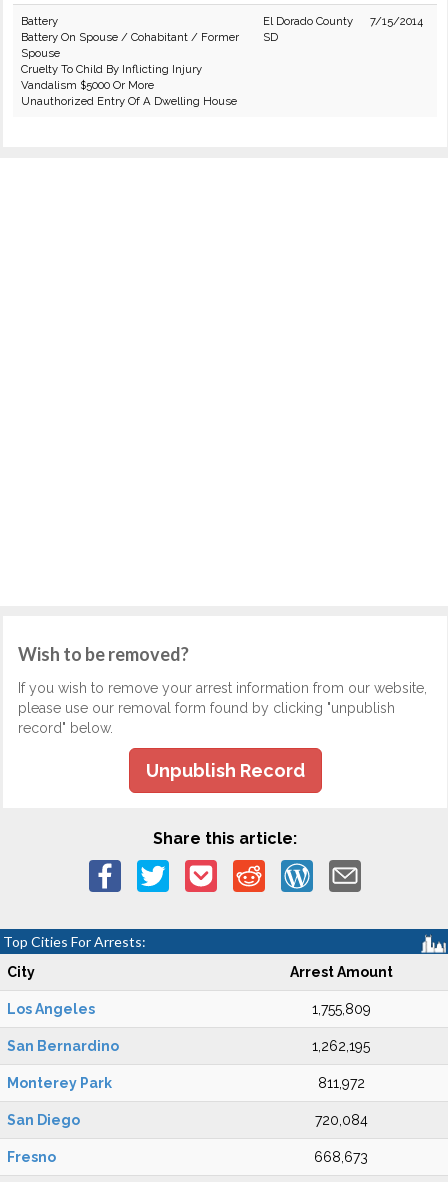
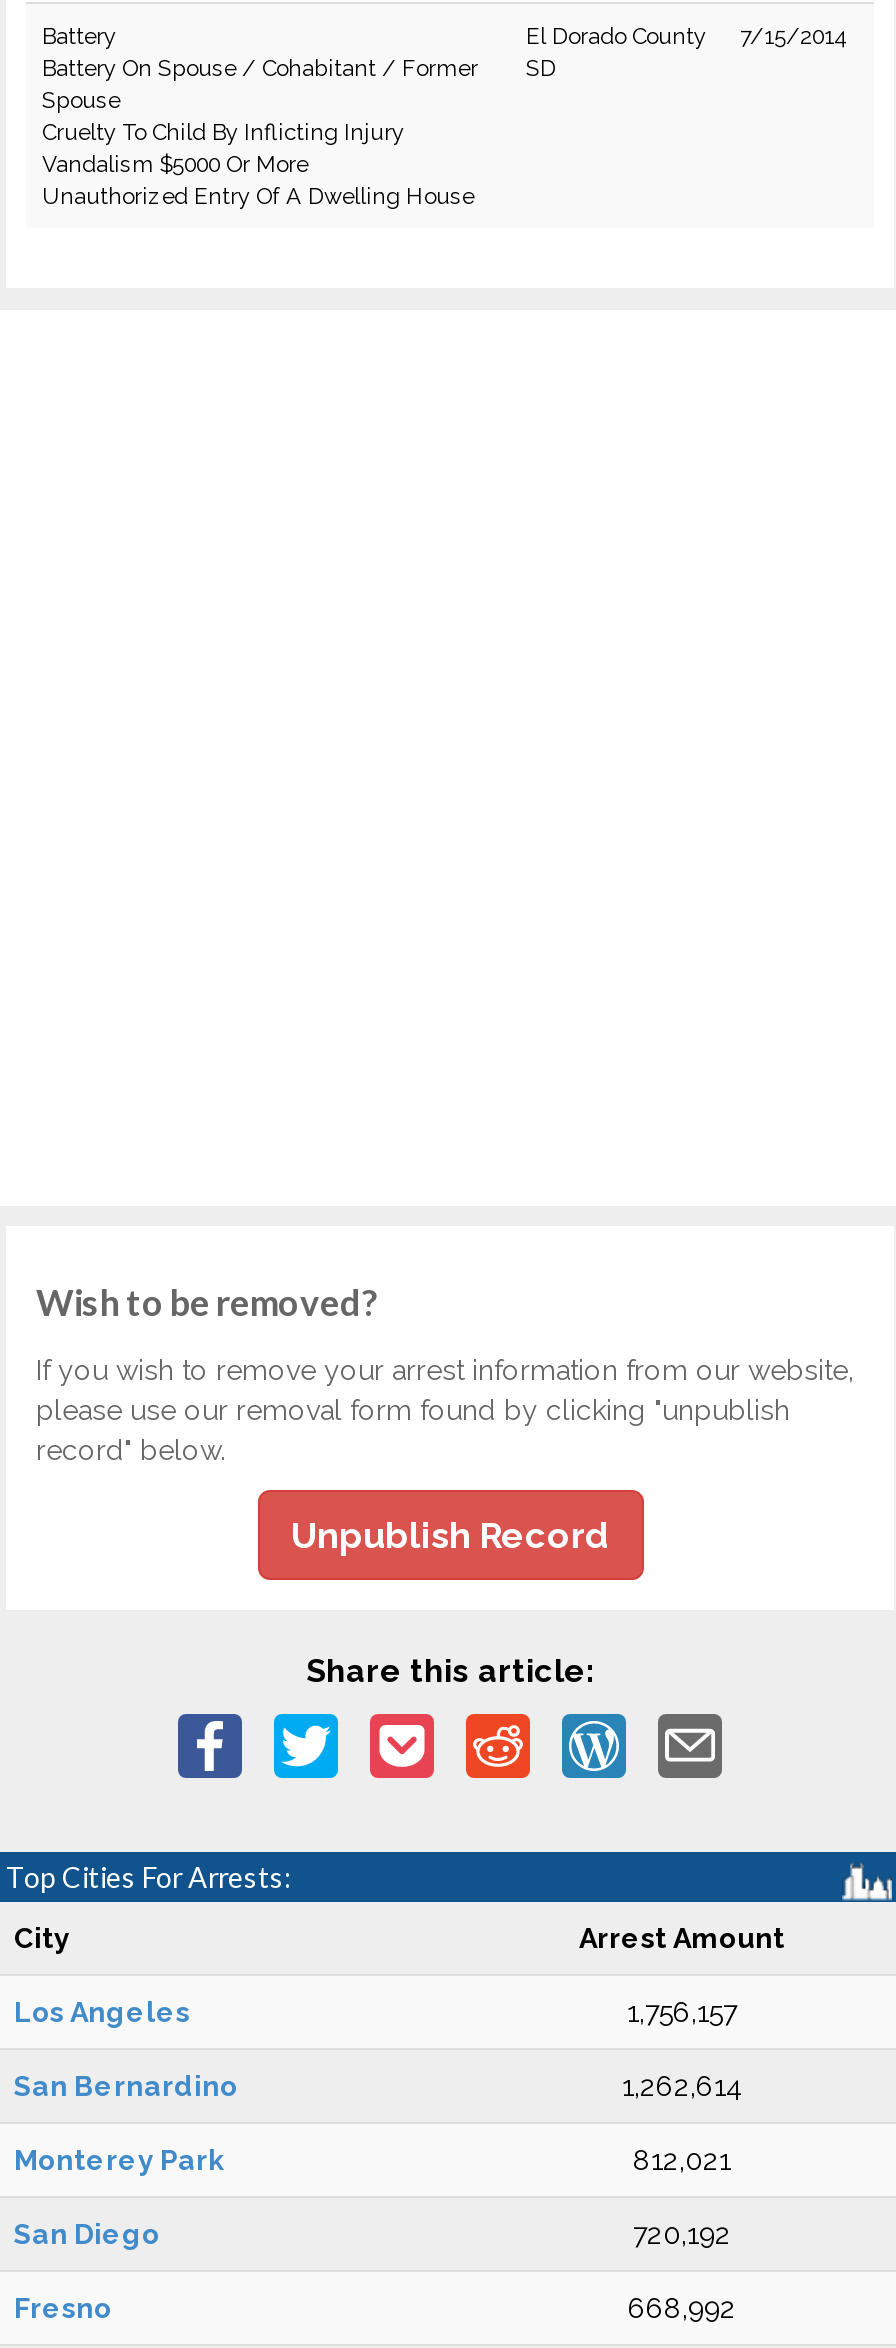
- 1,755,809
+ 1,756,157

- 1,262,195
+ 1,262,614

- 811,972
+ 812,021

- 720,084
+ 720,192

- 668,673
+ 668,992
